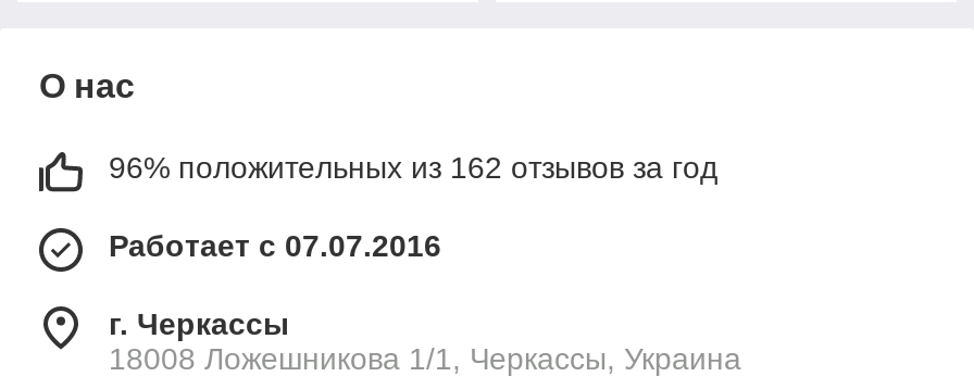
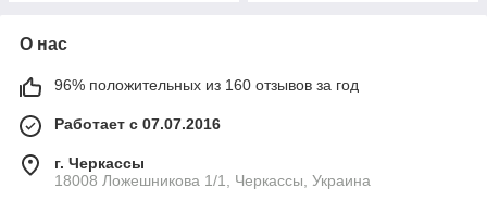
- 96% положительных из 162 отзывов за год
+ 96% положительных из 160 отзывов за год
